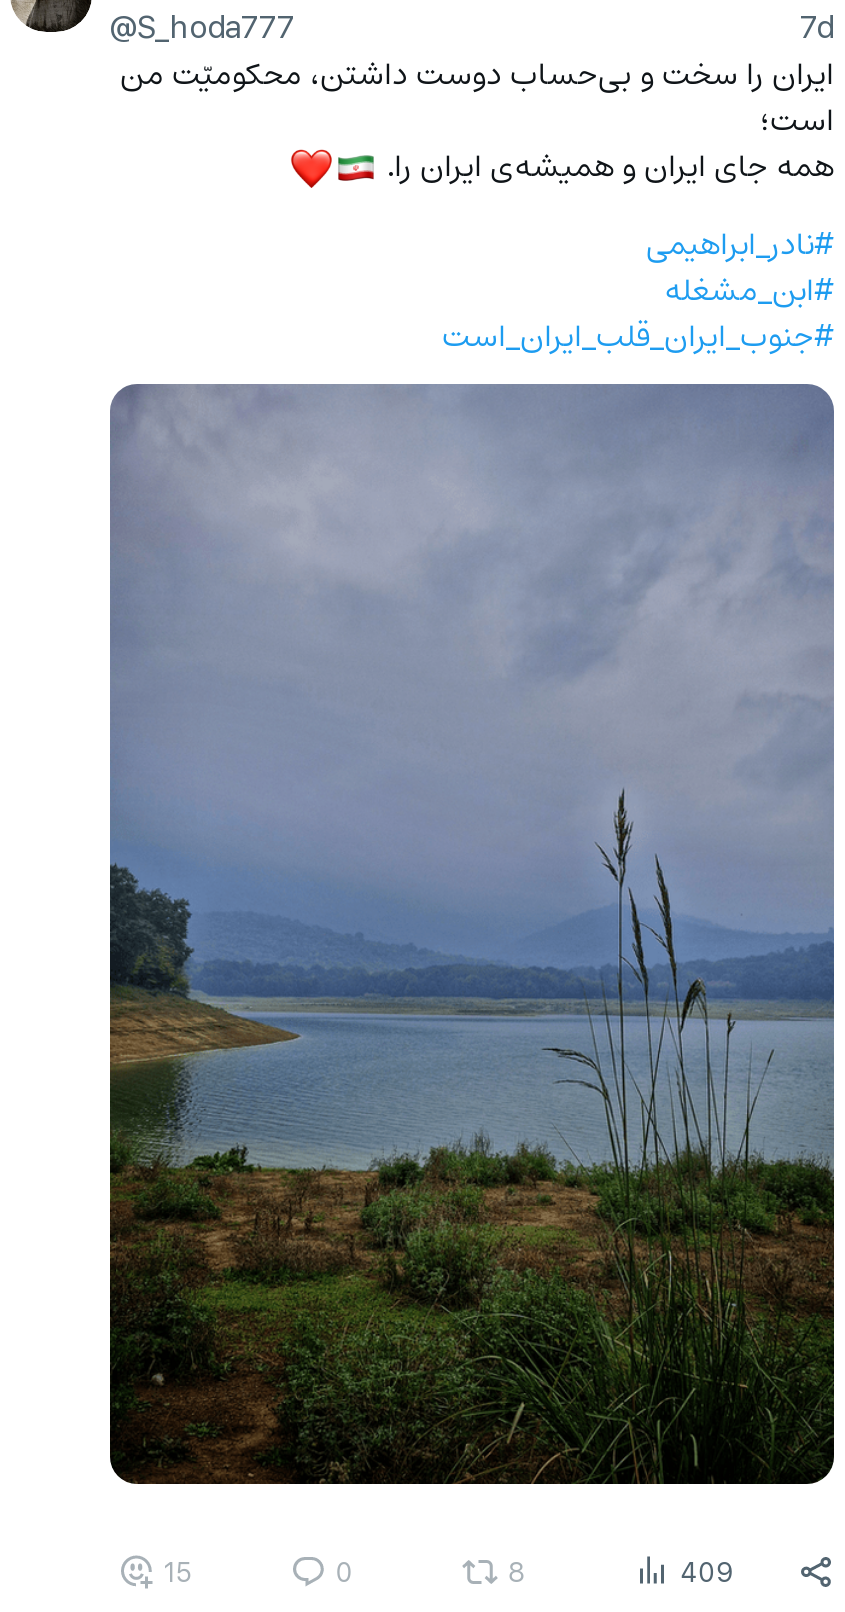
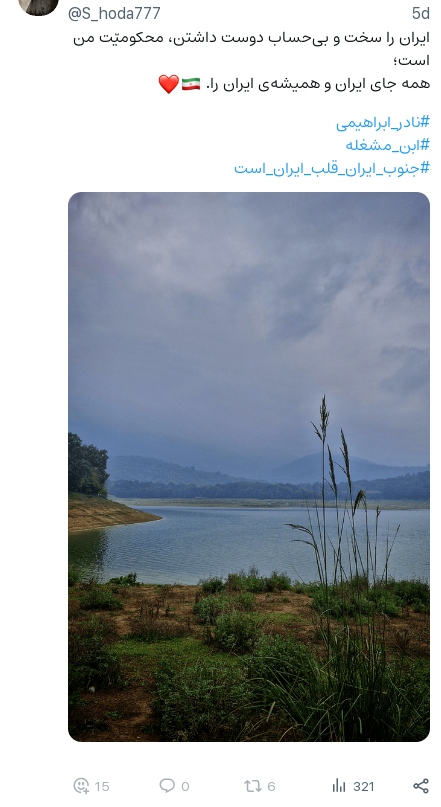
- 7d
+ 5d

- 8
+ 6

- 409
+ 321
